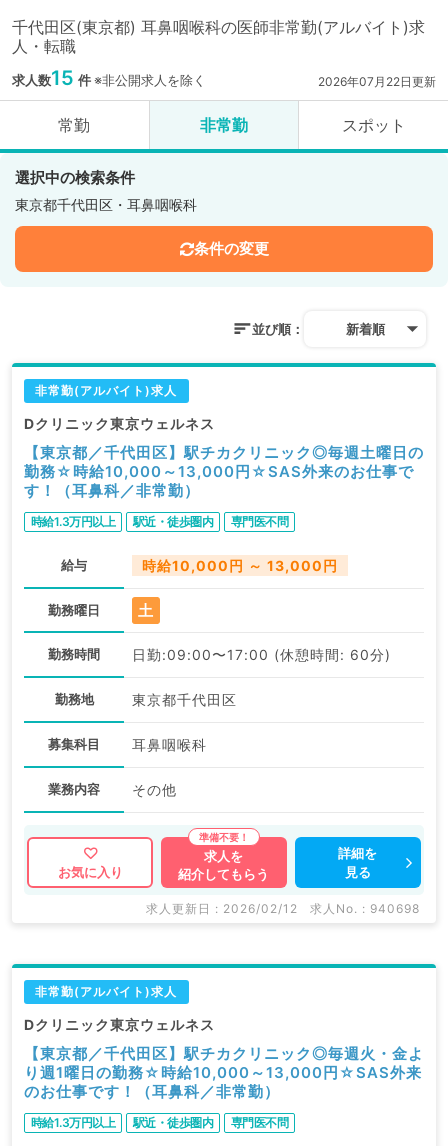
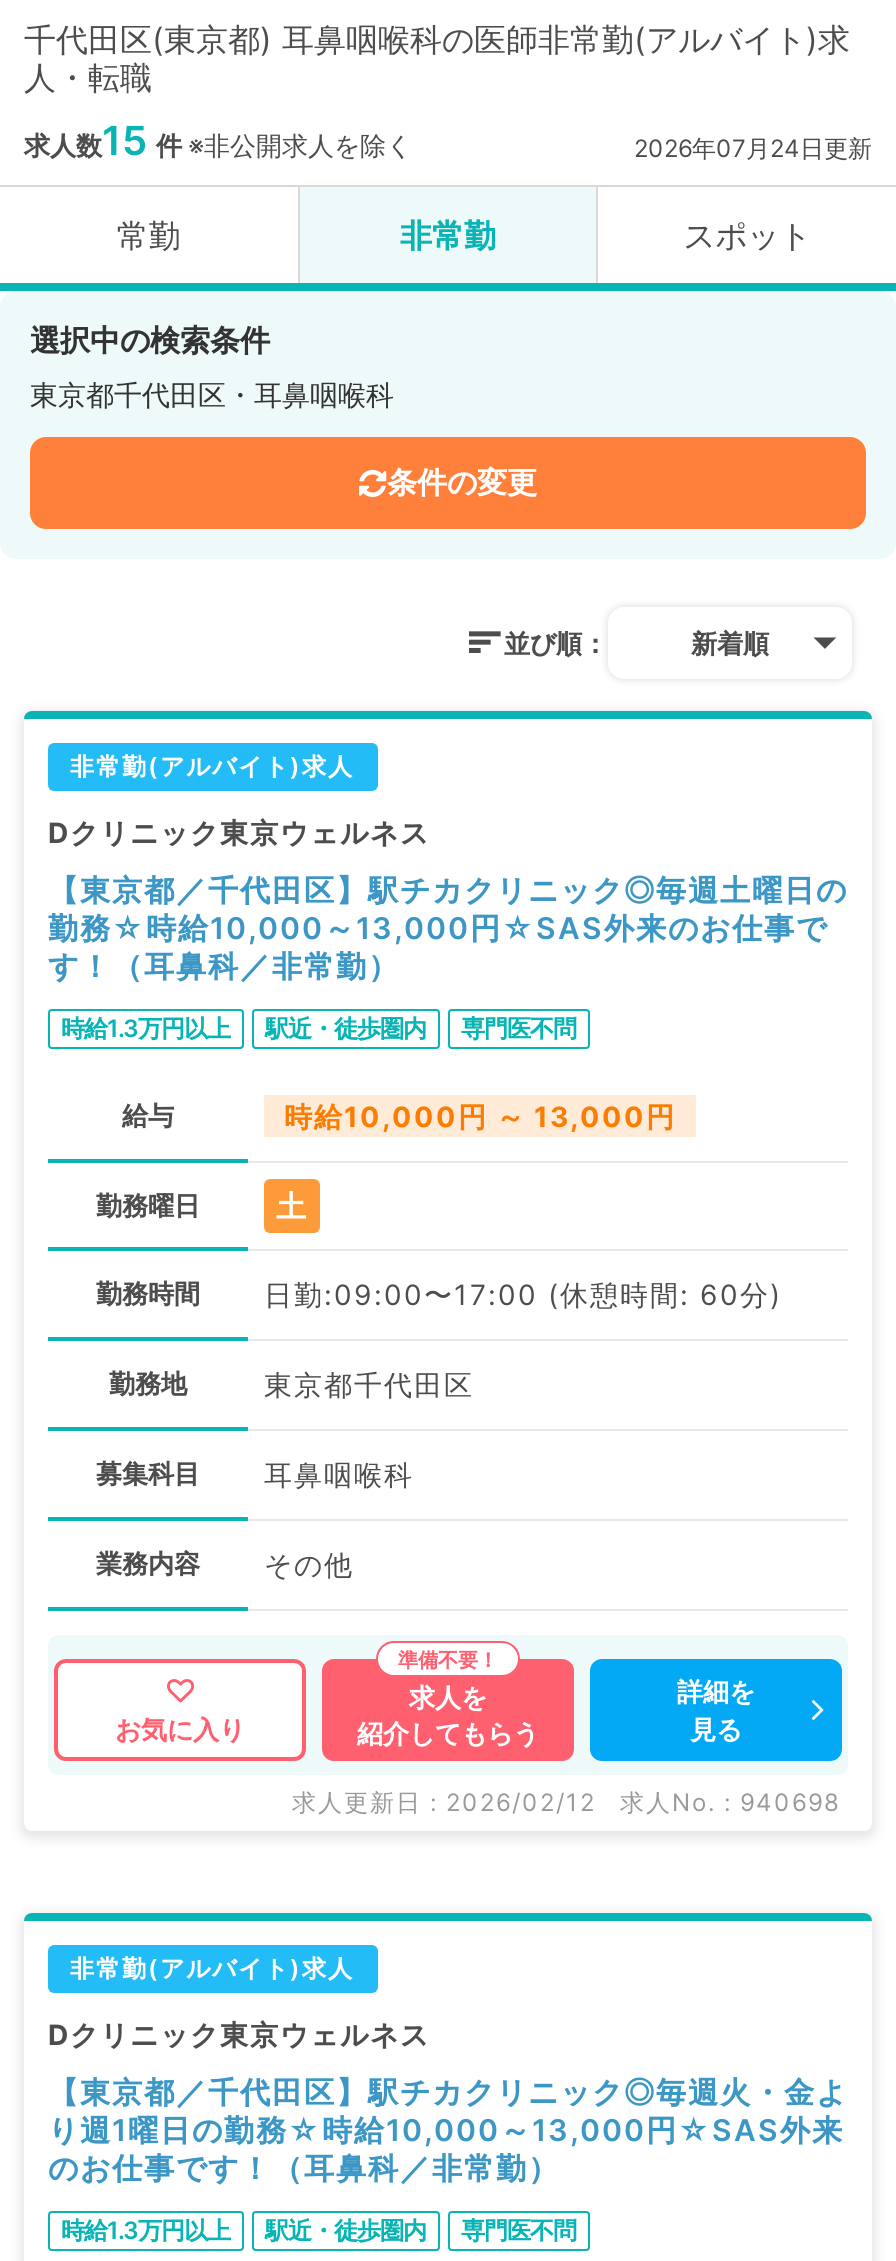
- 2026年07月22日更新
+ 2026年07月24日更新
